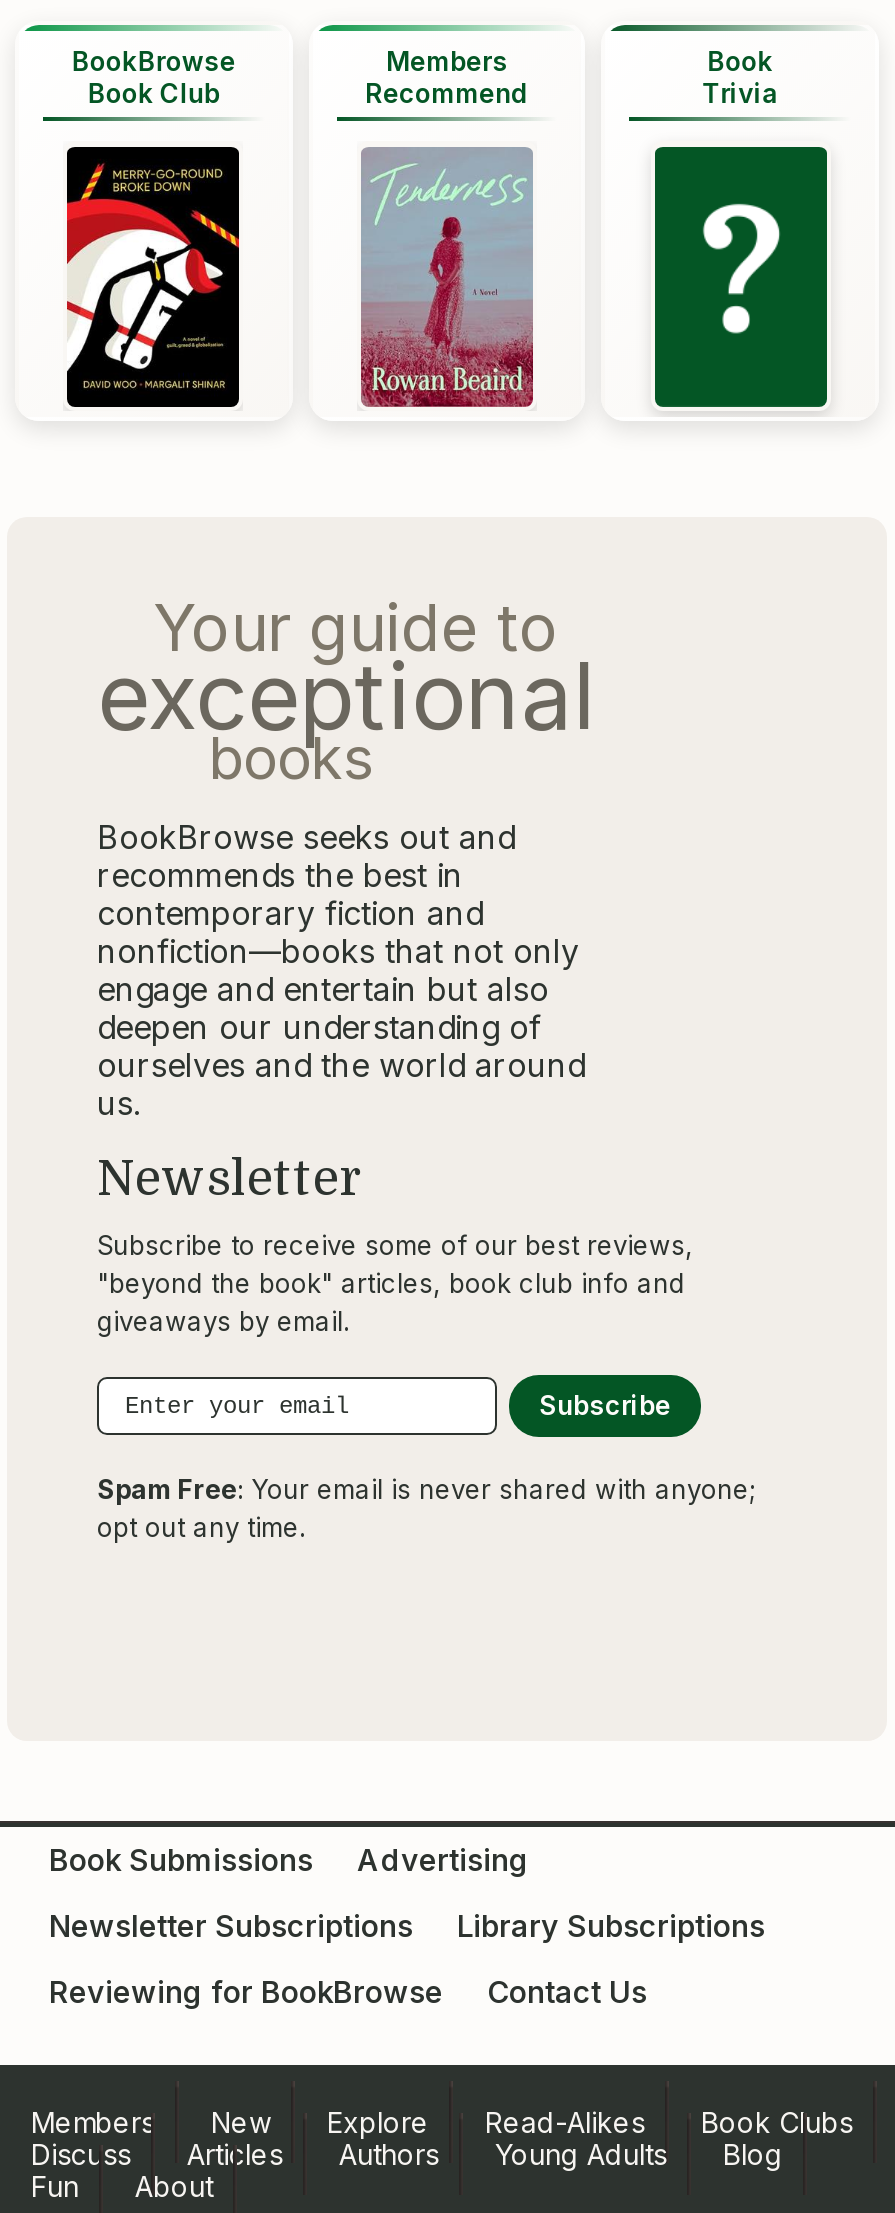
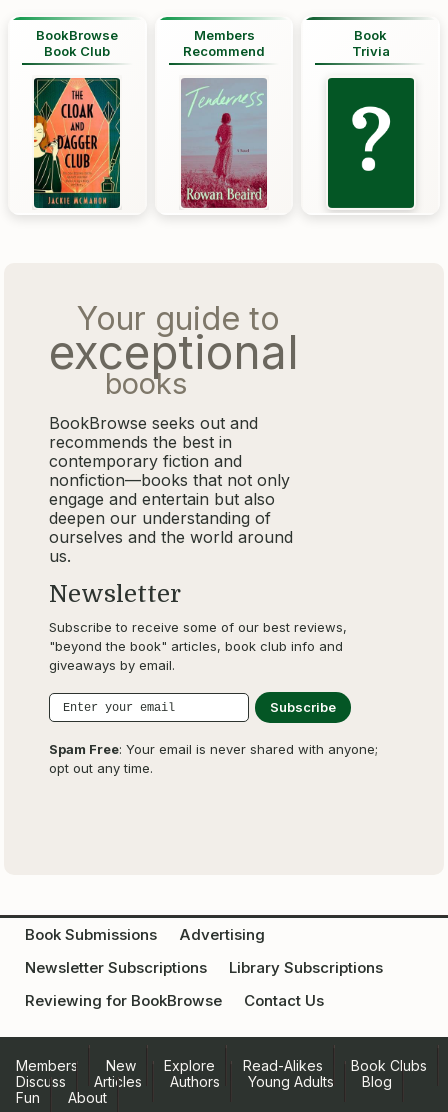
- [image]
+ [image]
